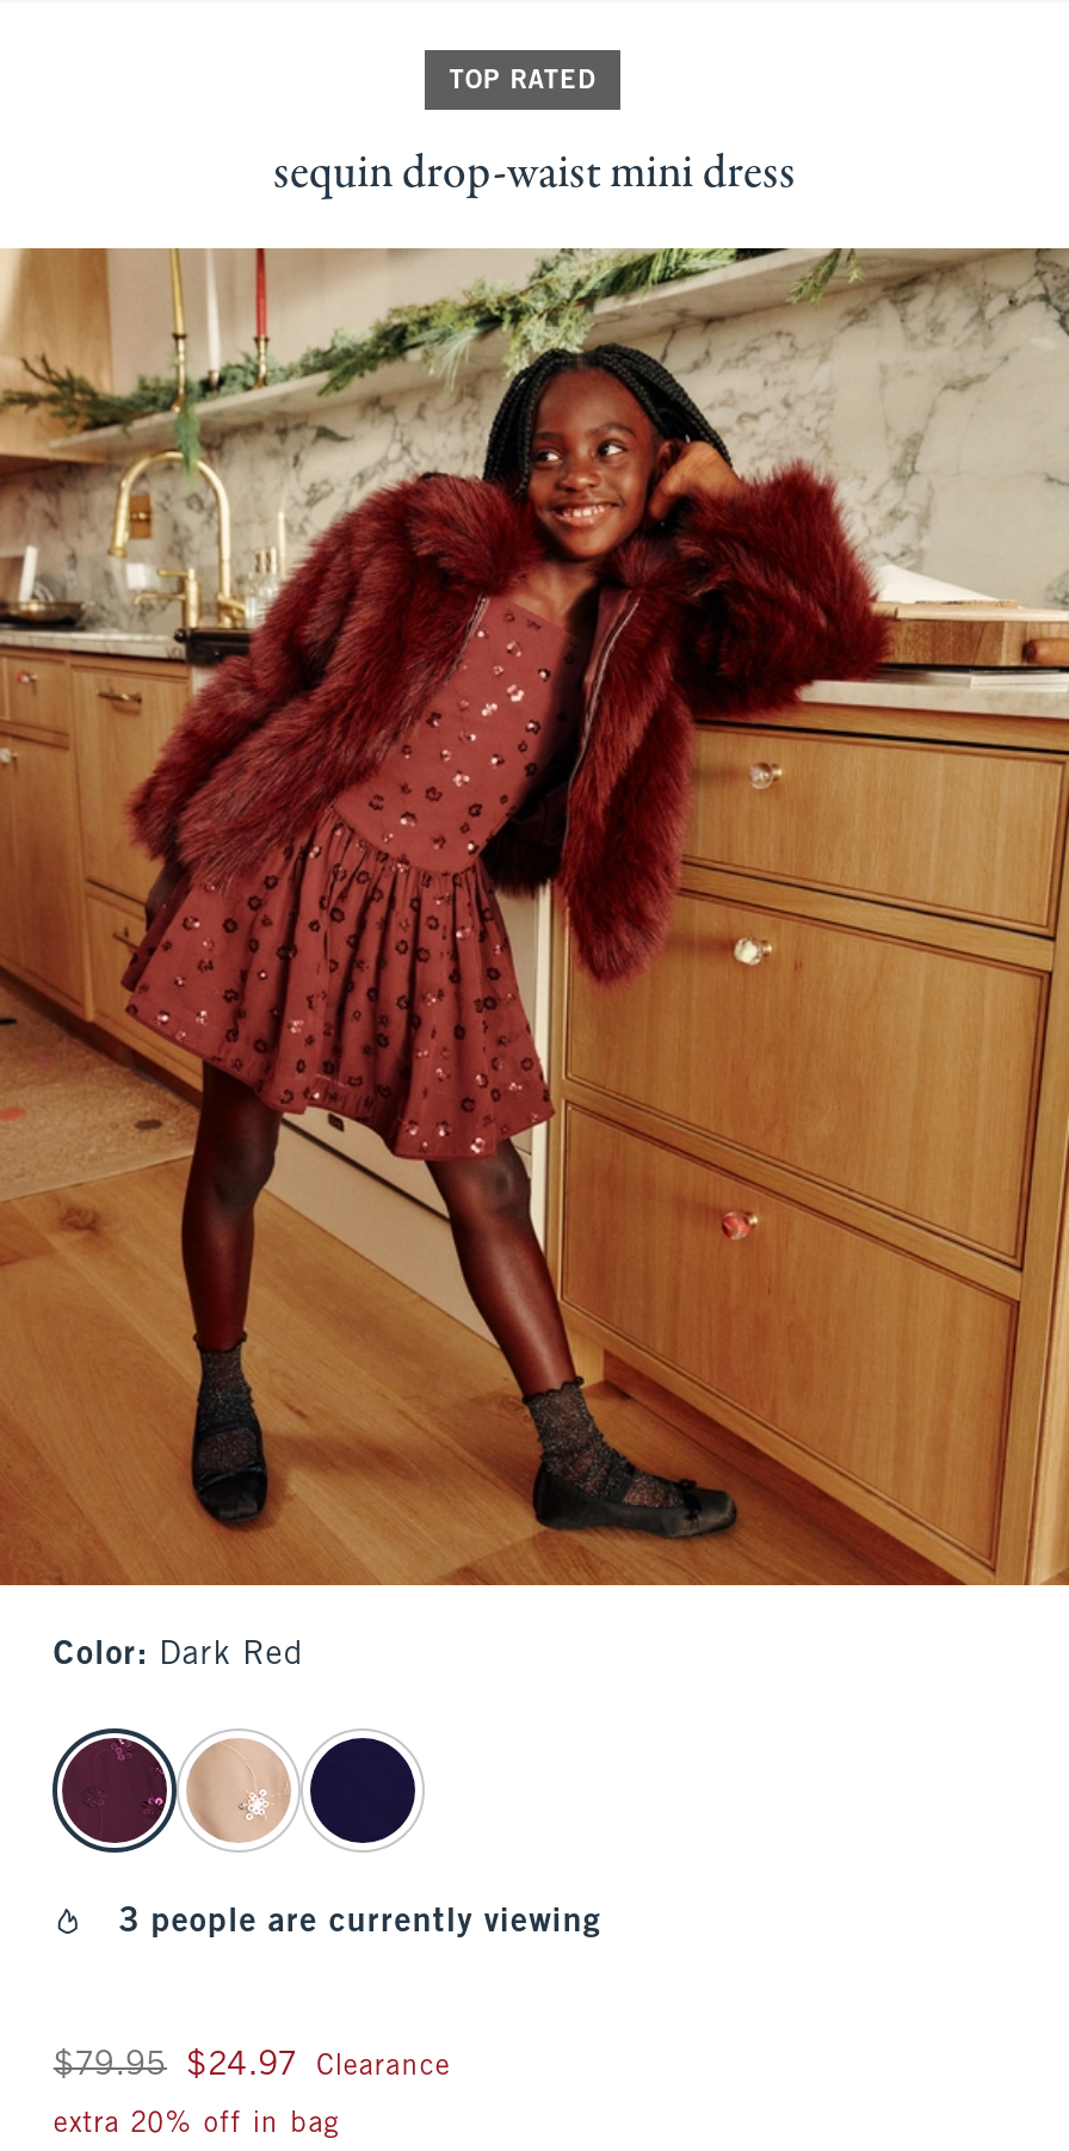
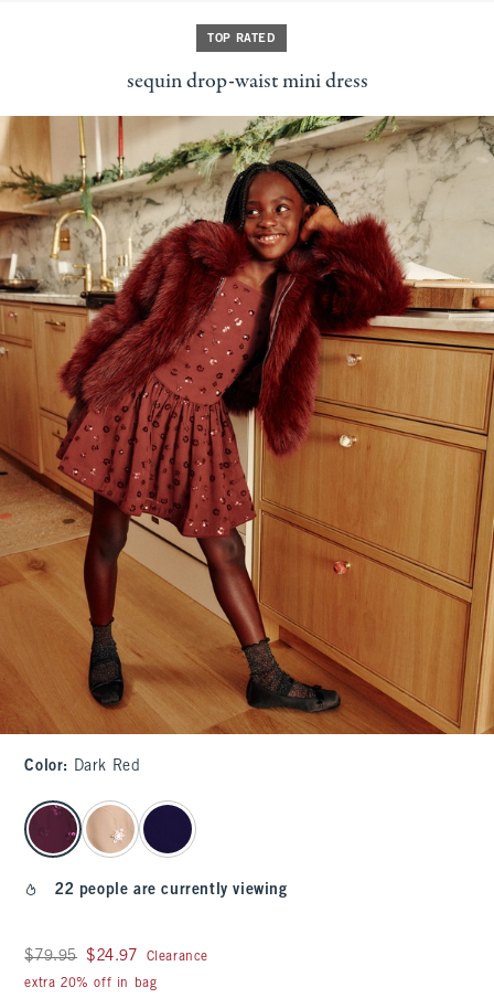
- 3 people are currently viewing
+ 22 people are currently viewing
